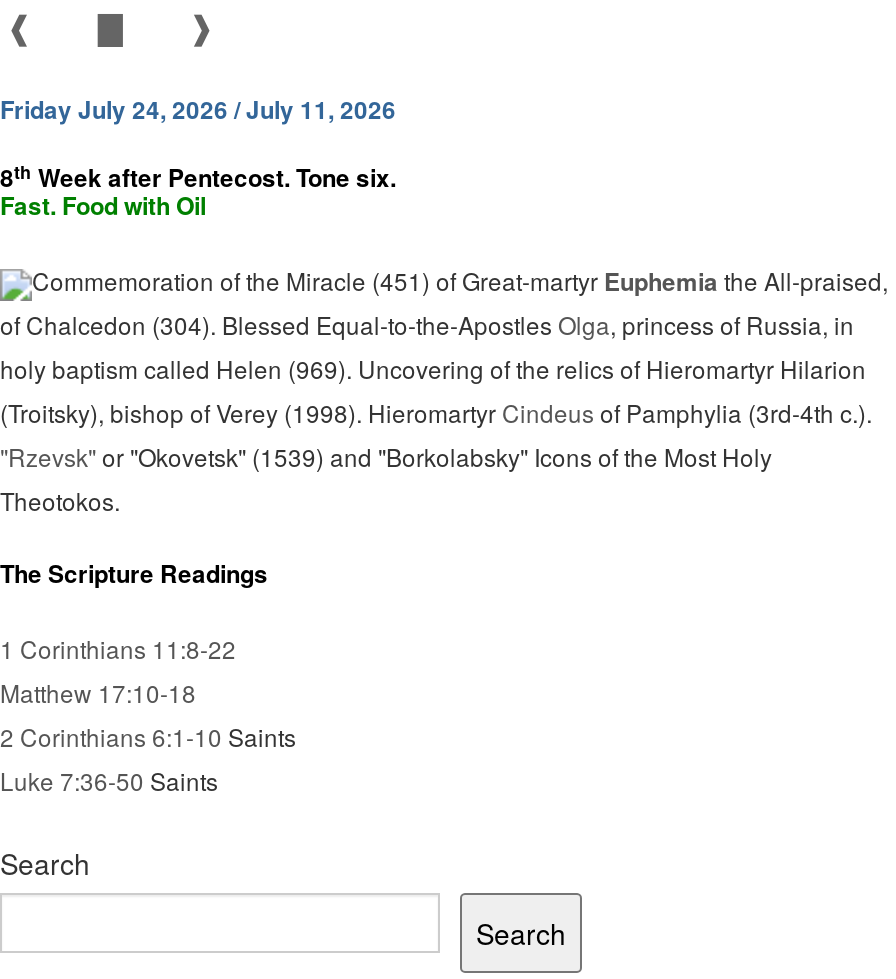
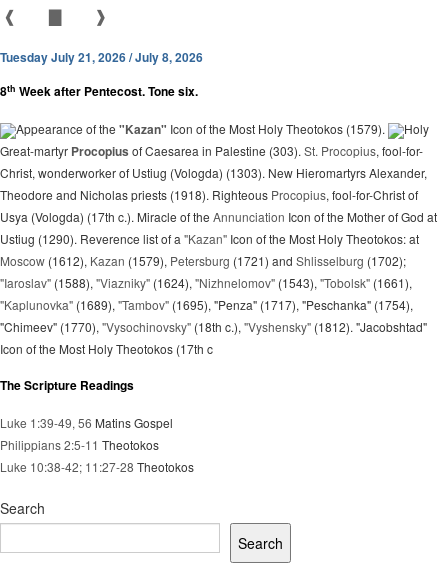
- Friday July 24, 2026 / July 11, 2026
+ Tuesday July 21, 2026 / July 8, 2026

- Fast. Food with Oil
- Commemoration of the Miracle (451) of Great-martyr Euphemia the All-praised,
- of Chalcedon (304). Blessed Equal-to-the-Apostles Olga, princess of Russia, in
- holy baptism called Helen (969). Uncovering of the relics of Hieromartyr Hilarion
- (Troitsky), bishop of Verey (1998). Hieromartyr Cindeus of Pamphylia (3rd-4th c.).
- "Rzevsk" or "Okovetsk" (1539) and "Borkolabsky" Icons of the Most Holy
- Theotokos.
+ Appearance of the "Kazan" Icon of the Most Holy Theotokos (1579).
+ Holy
+ Great-martyr Procopius of Caesarea in Palestine (303). St. Procopius, fool-for-
+ Christ, wonderworker of Ustiug (Vologda) (1303). New Hieromartyrs Alexander,
+ Theodore and Nicholas priests (1918). Righteous Procopius, fool-for-Christ of
+ Usya (Vologda) (17th c.). Miracle of the Annunciation Icon of the Mother of God at
+ Ustiug (1290). Reverence list of a "Kazan" Icon of the Most Holy Theotokos: at
+ Moscow (1612), Kazan (1579), Petersburg (1721) and Shlisselburg (1702);
+ "Iaroslav" (1588), "Viazniky" (1624), "Nizhnelomov" (1543), "Tobolsk" (1661),
+ "Kaplunovka" (1689), "Tambov" (1695), "Penza" (1717), "Peschanka" (1754),
+ "Chimeev" (1770), "Vysochinovsky" (18th c.), "Vyshensky" (1812). "Jacobshtad"
+ Icon of the Most Holy Theotokos (17th c

moved down: The Scripture Readings

- 1 Corinthians 11:8-22
- Matthew 17:10-18
- 2 Corinthians 6:1-10 Saints
- Luke 7:36-50 Saints
+ Luke 1:39-49, 56 Matins Gospel
+ Philippians 2:5-11 Theotokos
+ Luke 10:38-42; 11:27-28 Theotokos
